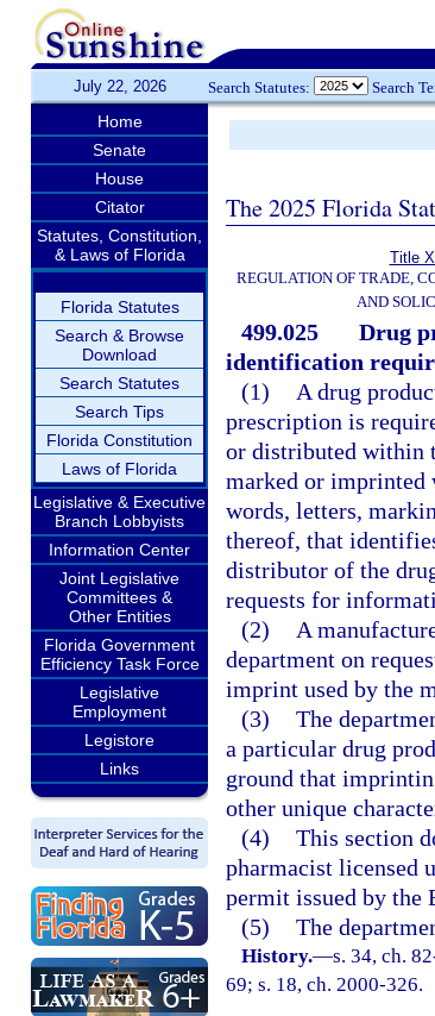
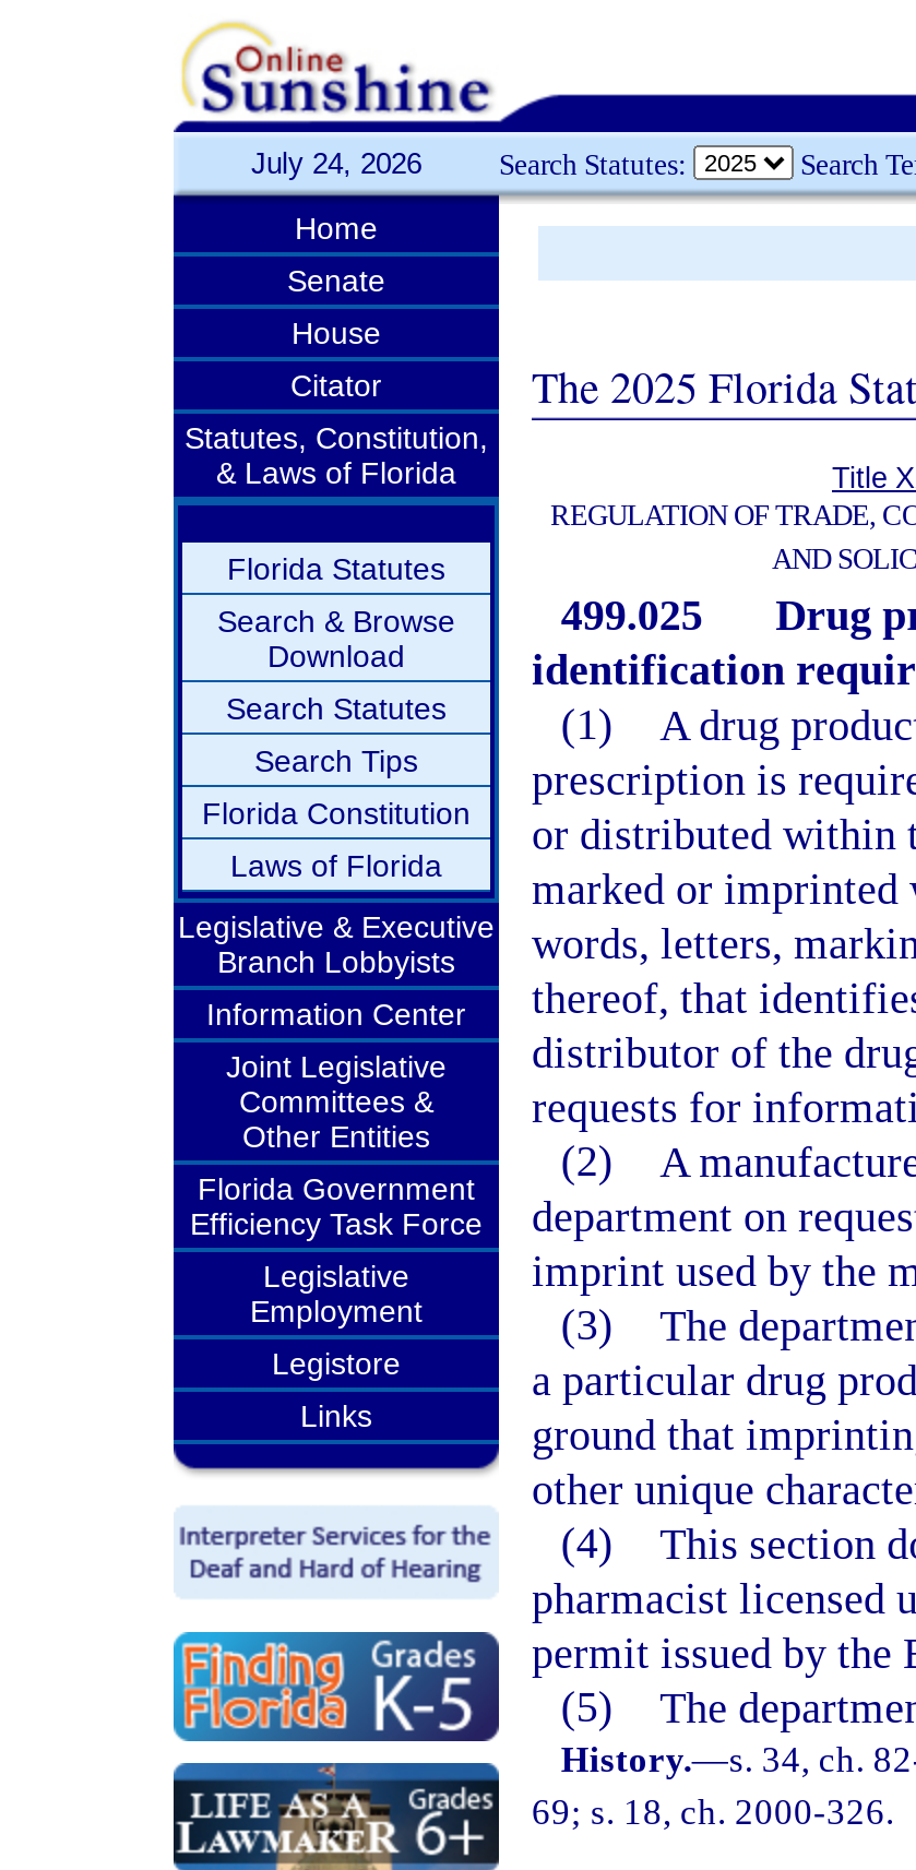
- July 22, 2026
+ July 24, 2026
